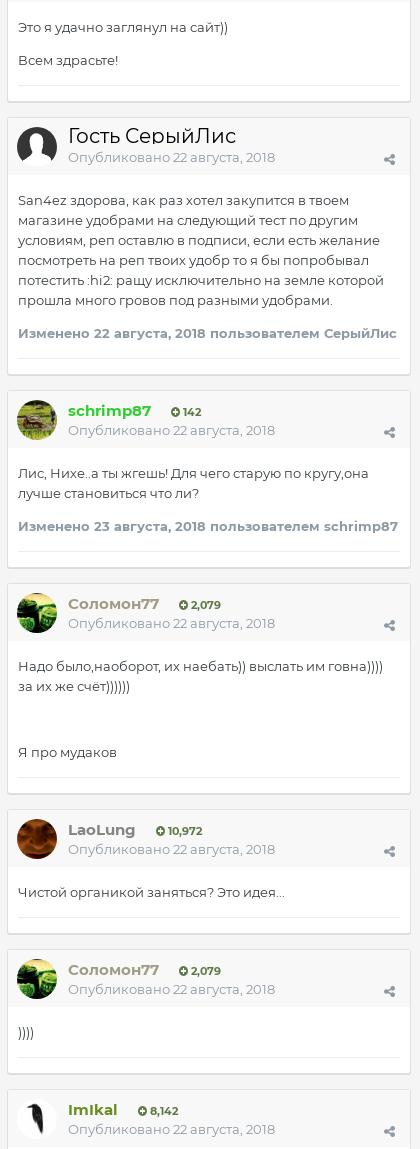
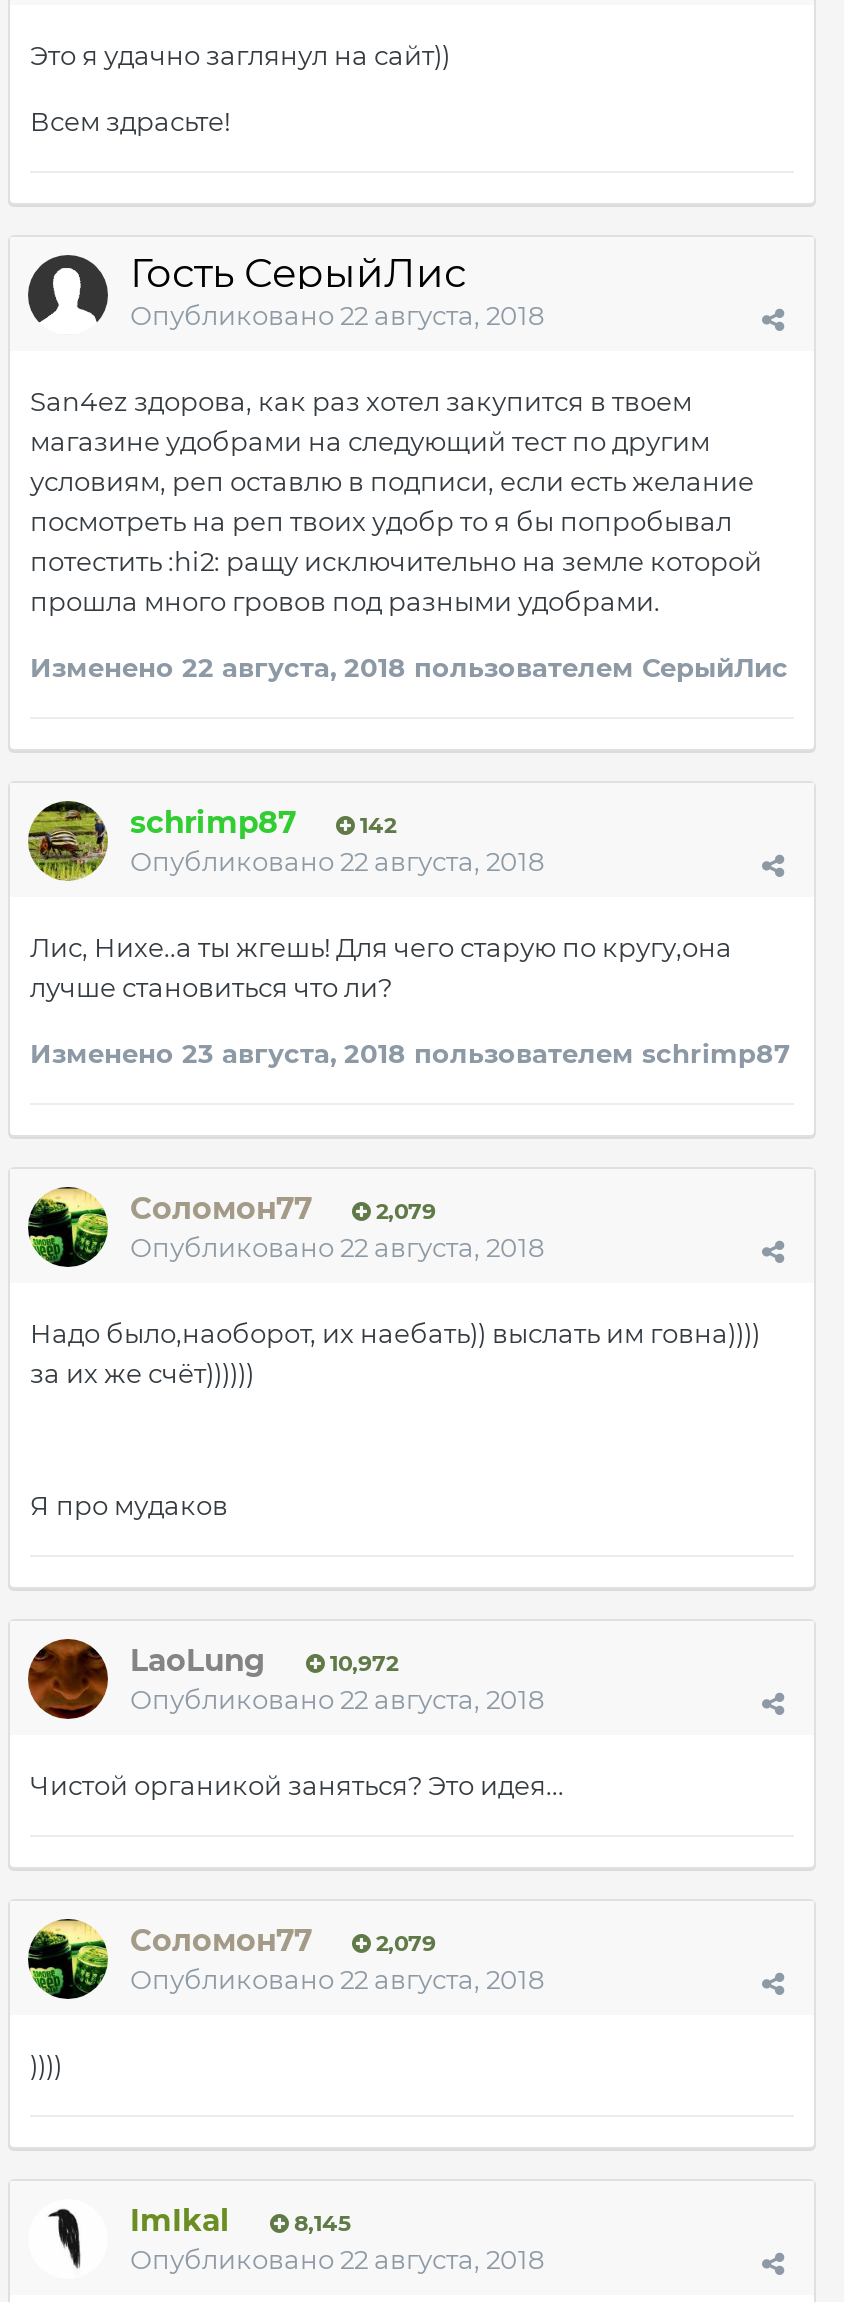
- 8,142
+ 8,145
